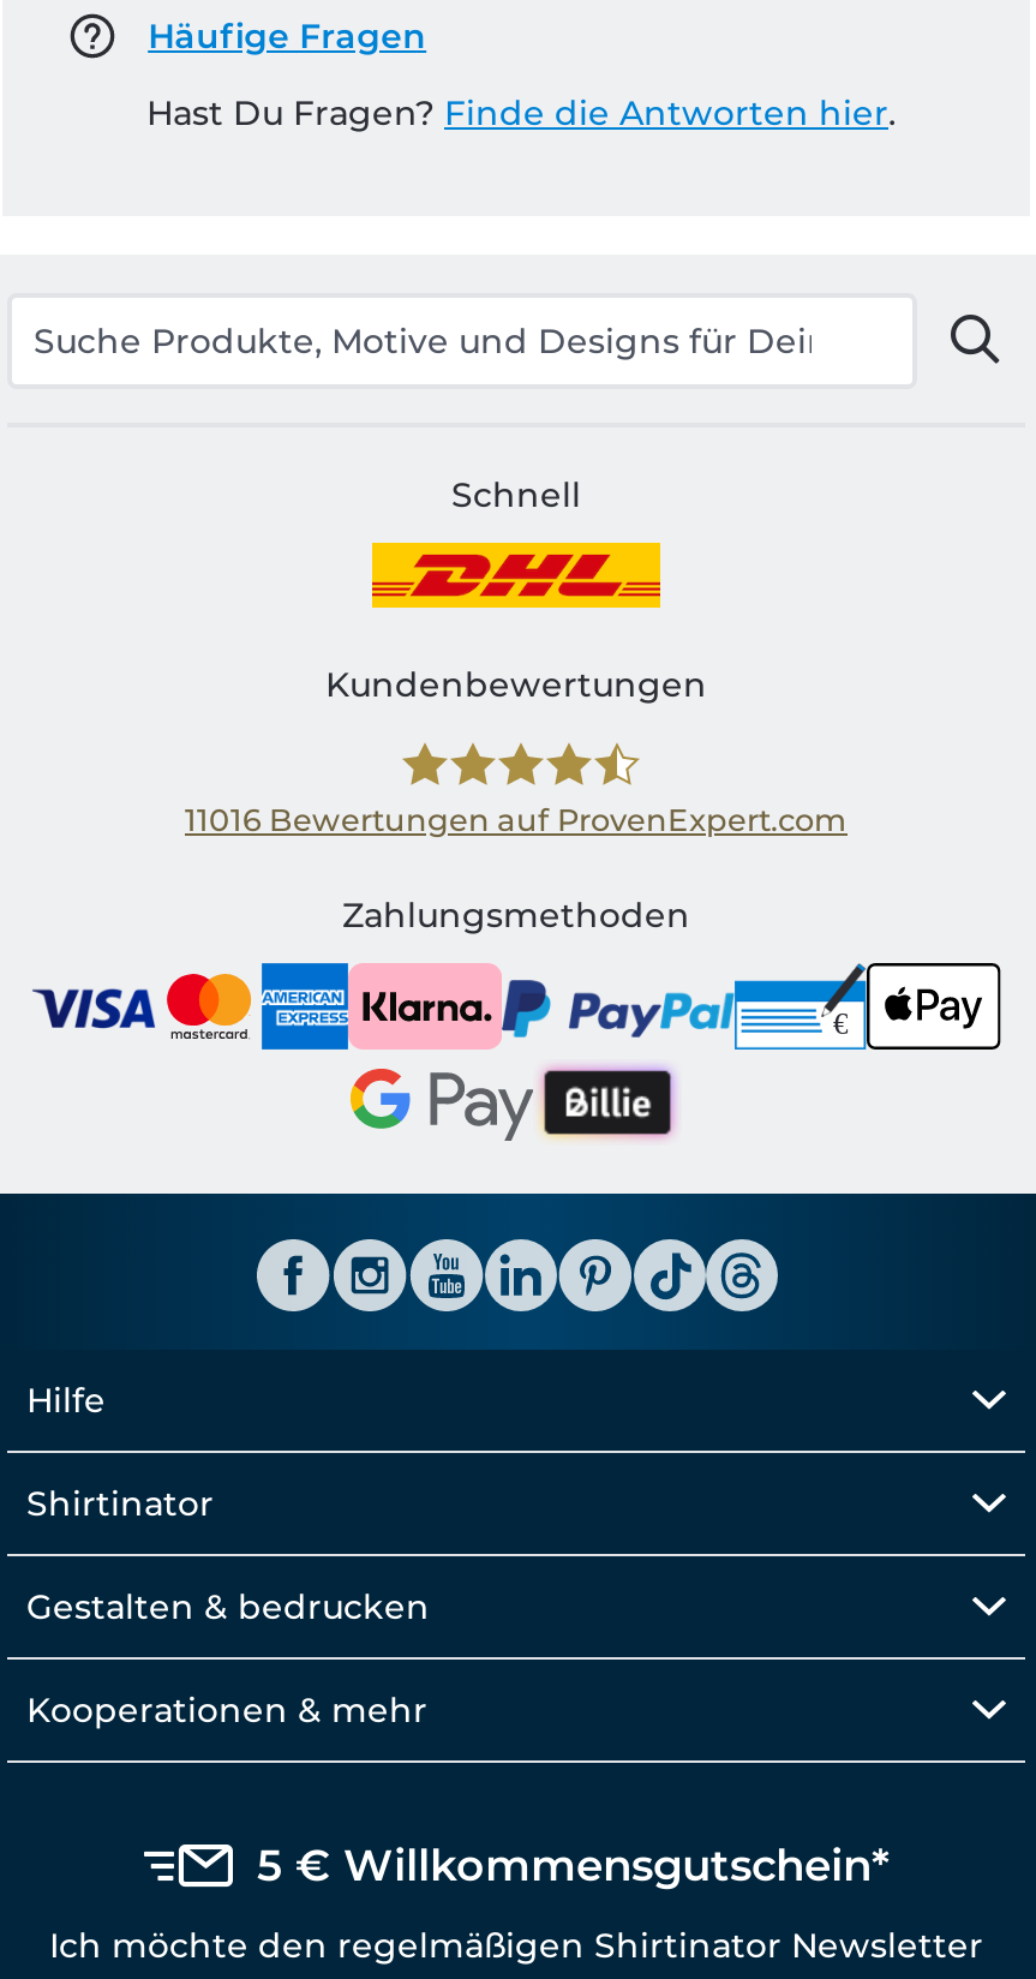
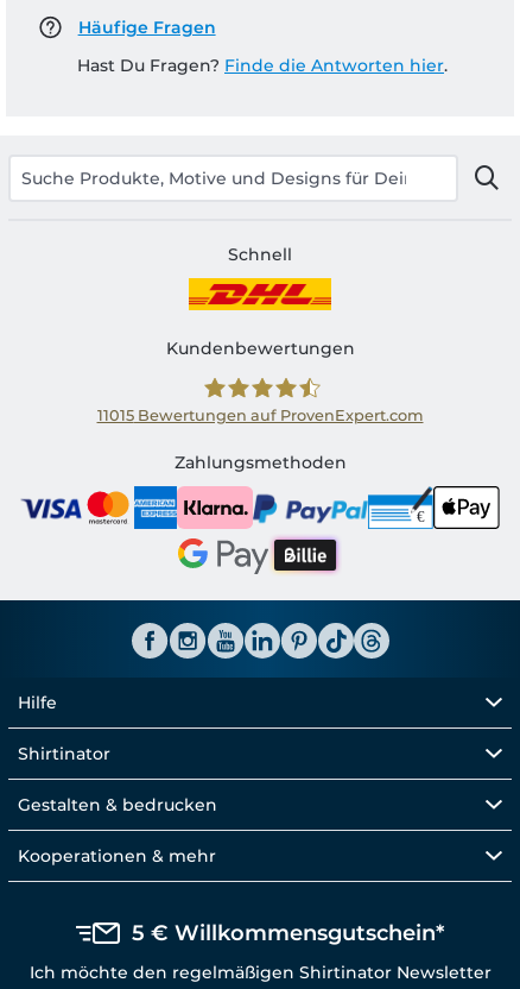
- 11016 Bewertungen auf ProvenExpert.com
+ 11015 Bewertungen auf ProvenExpert.com
